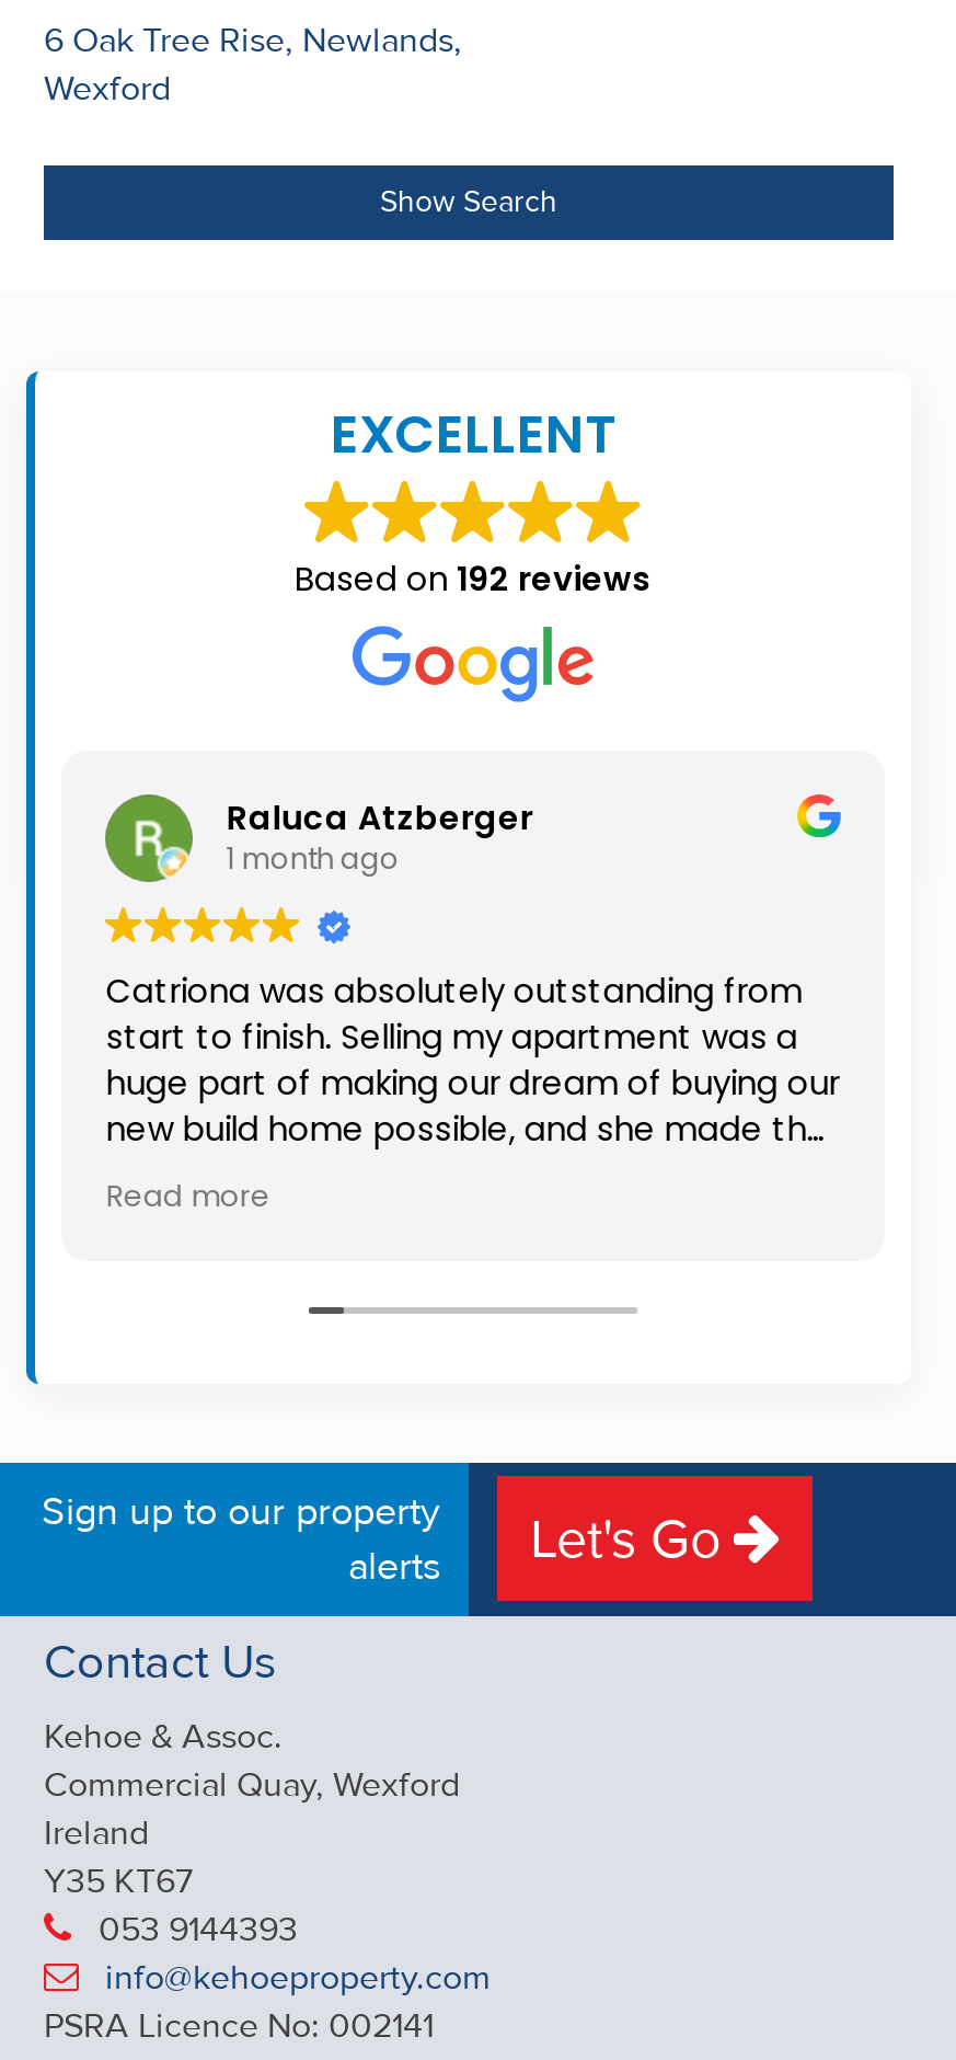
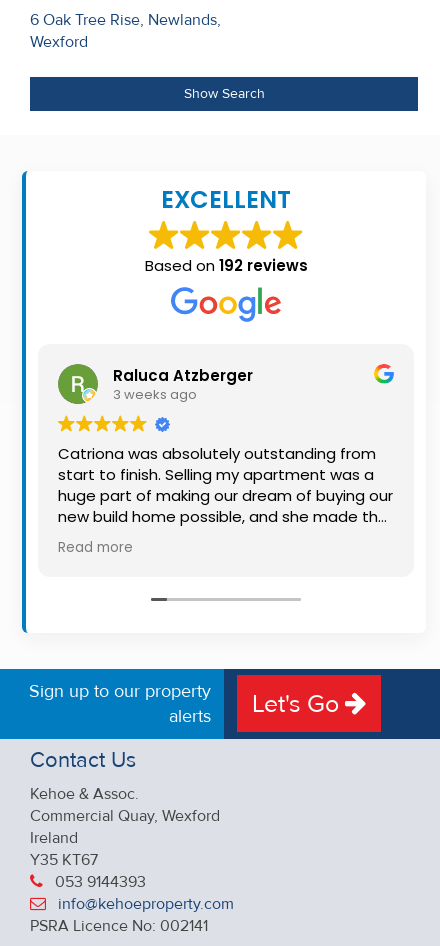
- 1 month ago
+ 3 weeks ago
